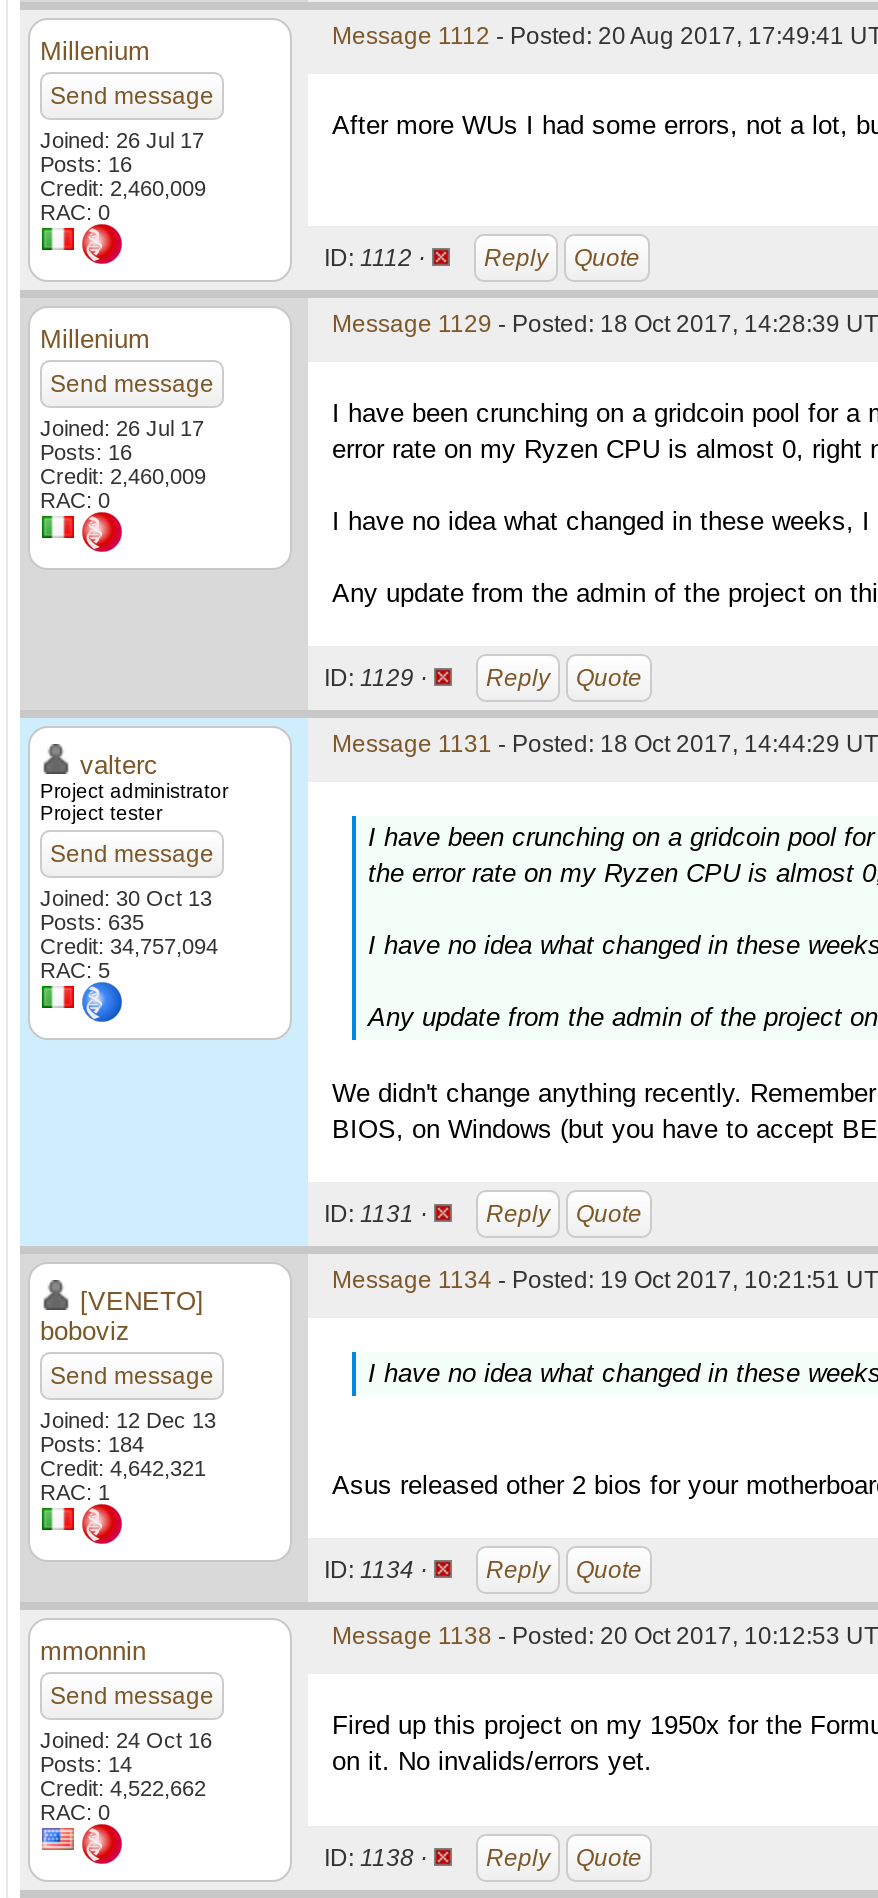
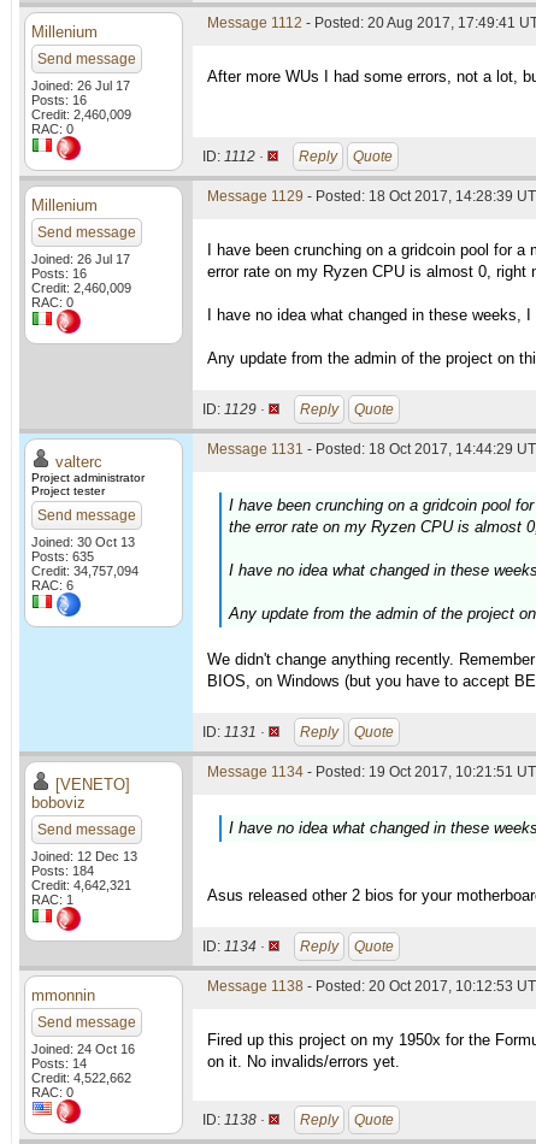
- RAC: 5
+ RAC: 6
